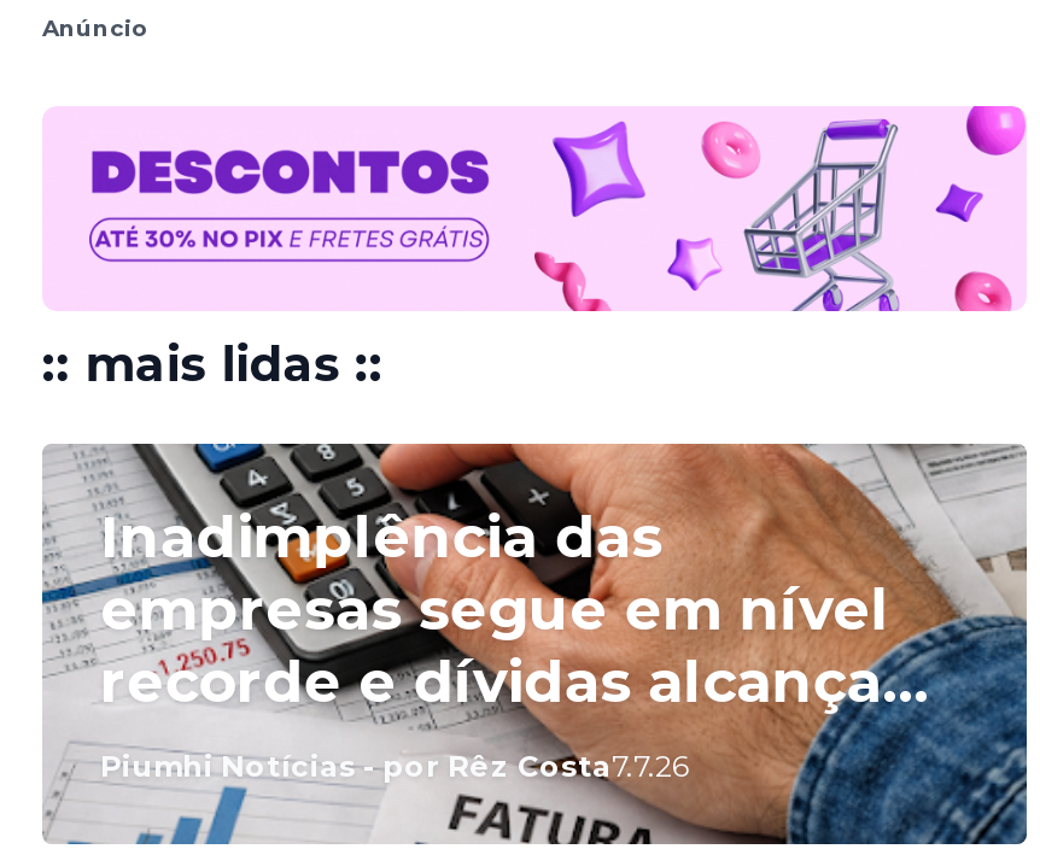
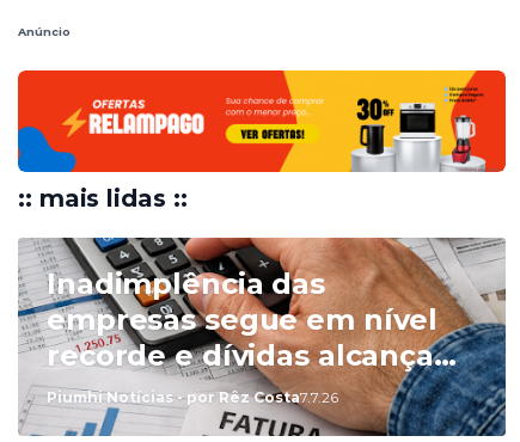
- [image]
+ [image]
